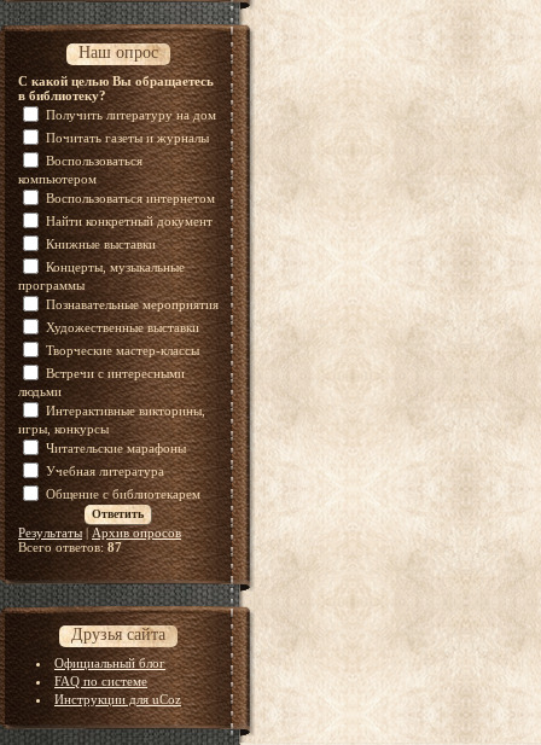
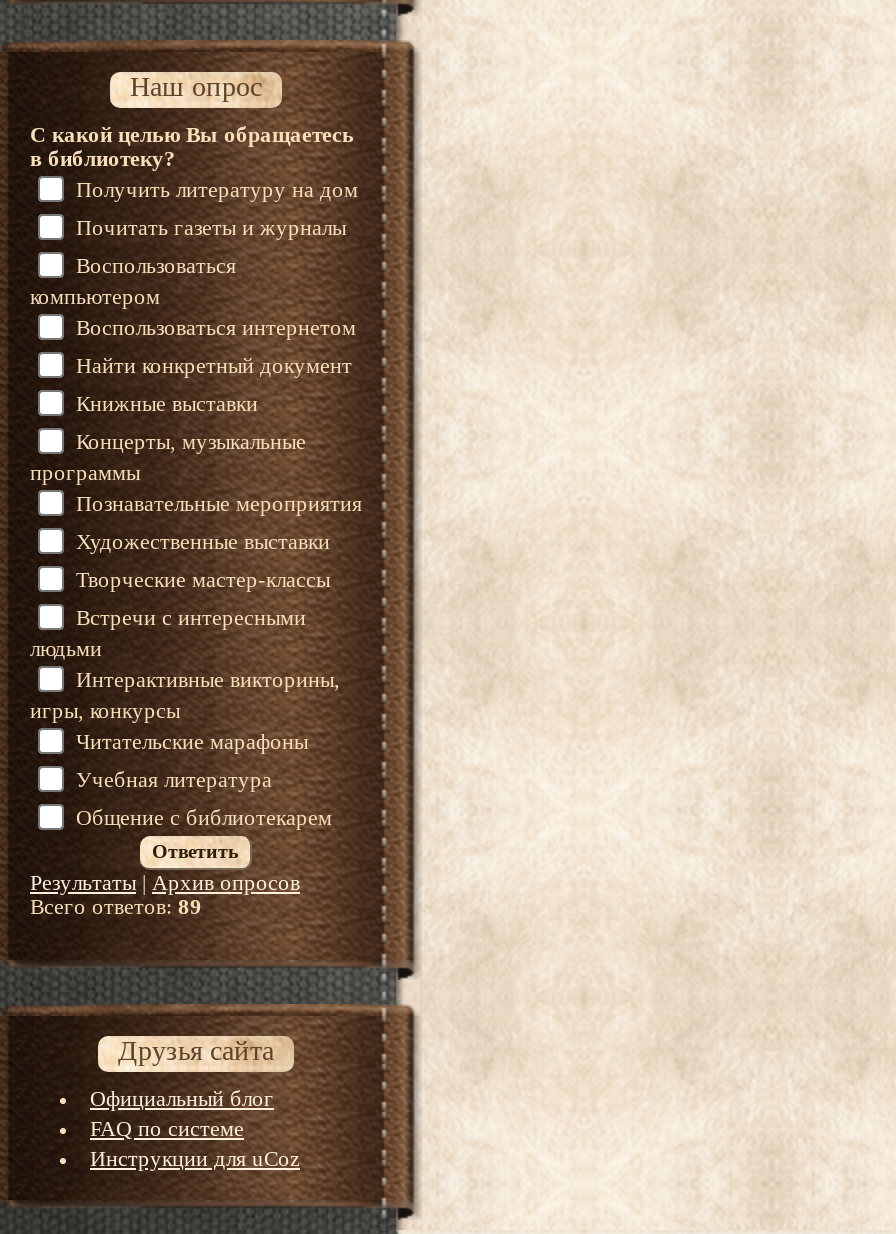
- Всего ответов:87
+ Всего ответов:89
